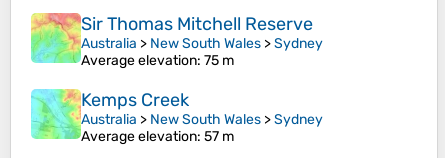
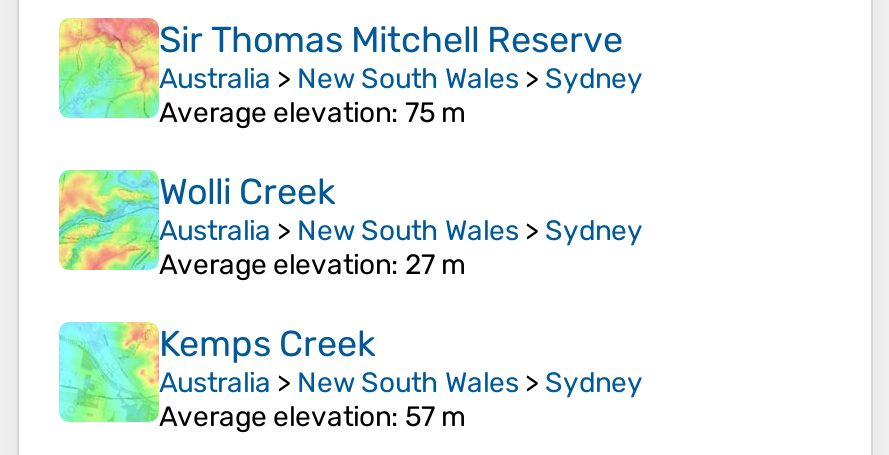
+ [image]
+ Wolli Creek
+ Australia > New South Wales > Sydney
+ Average elevation: 27 m
